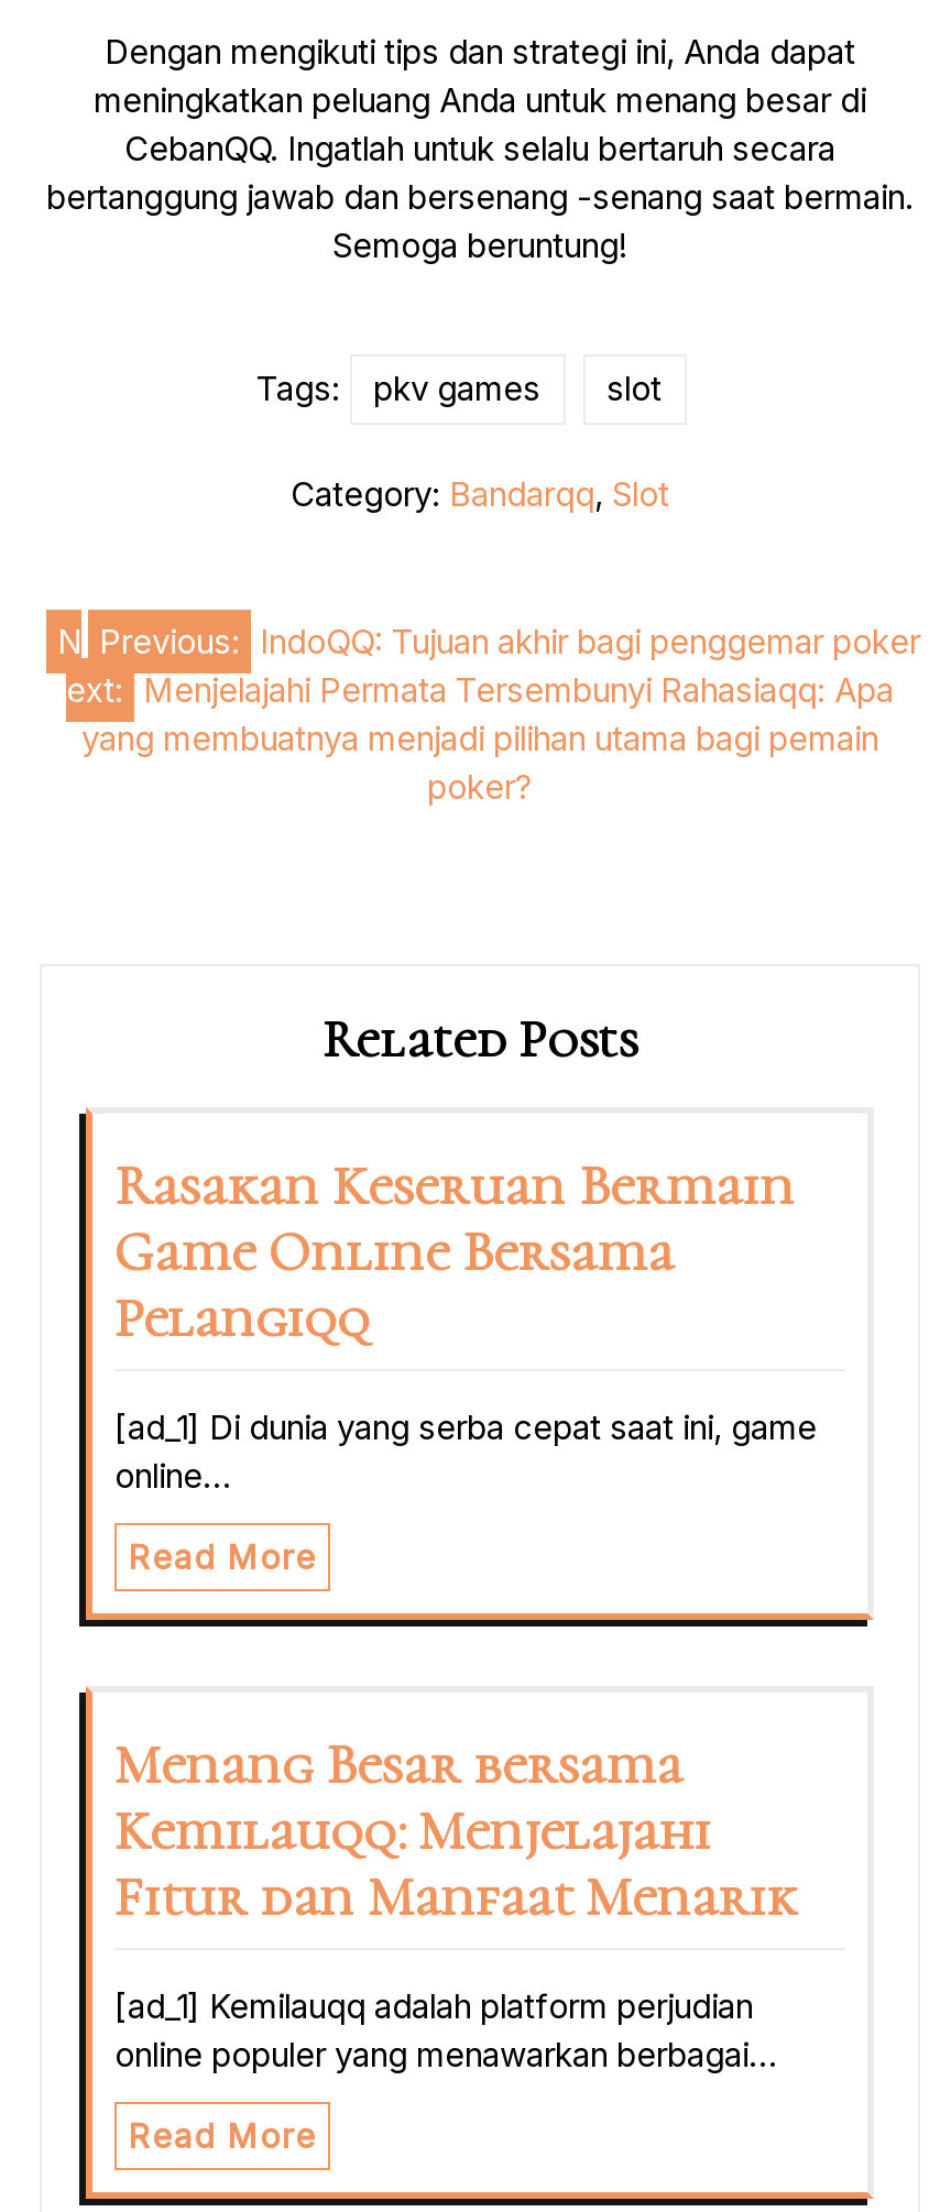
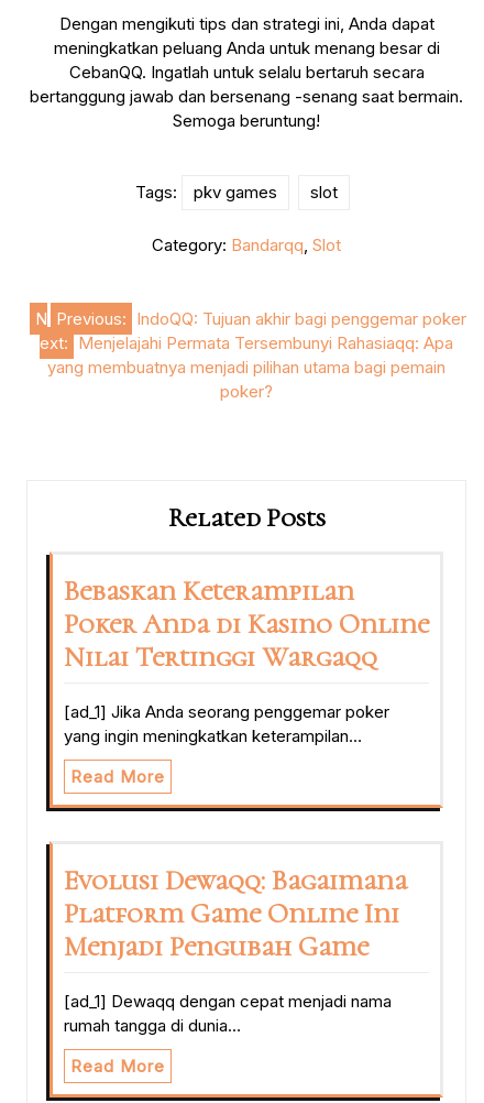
- Rasakan Keseruan Bermain
- Game Online Bersama
- Pelangiqq
+ Bebaskan Keterampilan
+ Poker Anda di Kasino Online
+ Nilai Tertinggi Wargaqq

- [ad_1] Di dunia yang serba cepat saat ini, game
- online…
+ [ad_1] Jika Anda seorang penggemar poker
+ yang ingin meningkatkan keterampilan…

- Menang Besar bersama
- Kemilauqq: Menjelajahi
- Fitur dan Manfaat Menarik
+ Evolusi Dewaqq: Bagaimana
+ Platform Game Online Ini
+ Menjadi Pengubah Game

- [ad_1] Kemilauqq adalah platform perjudian
- online populer yang menawarkan berbagai…
+ [ad_1] Dewaqq dengan cepat menjadi nama
+ rumah tangga di dunia…
